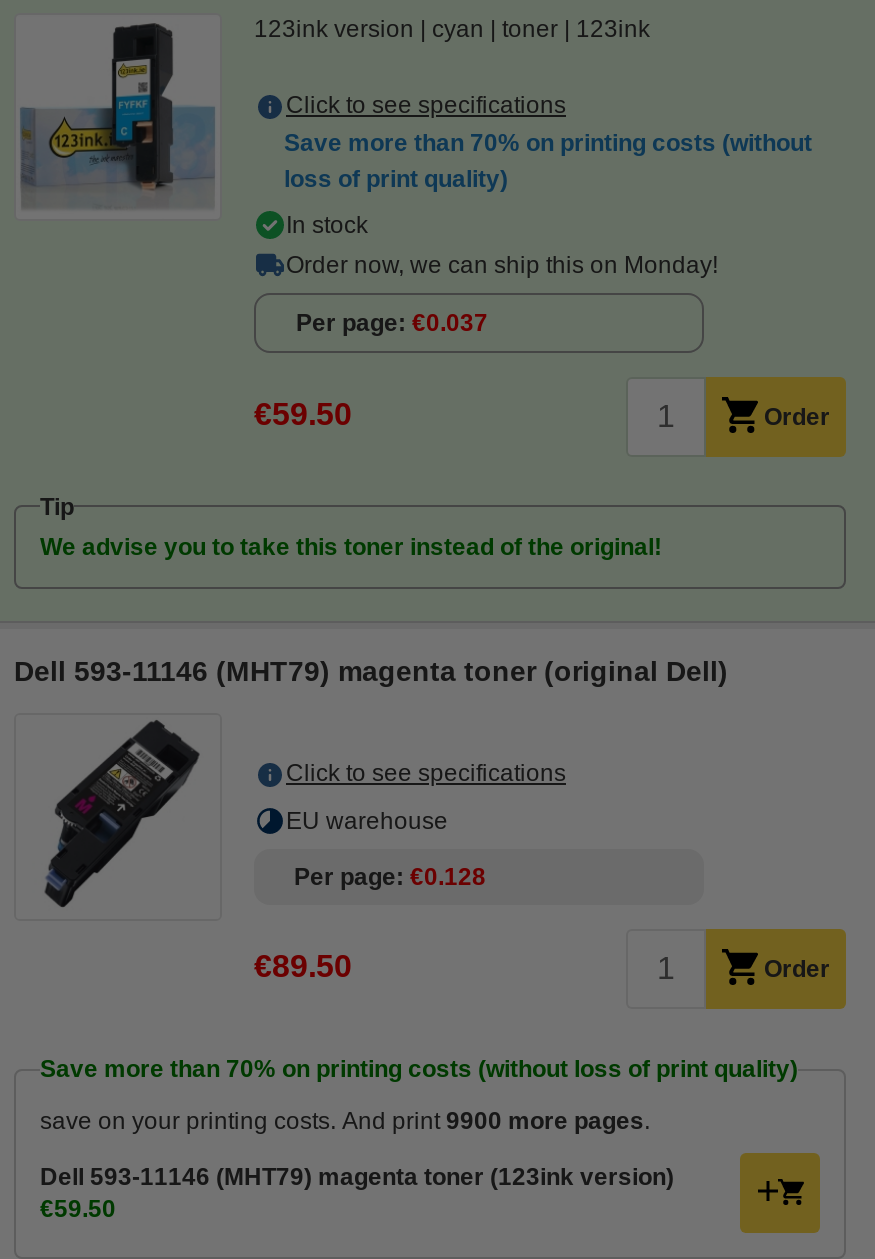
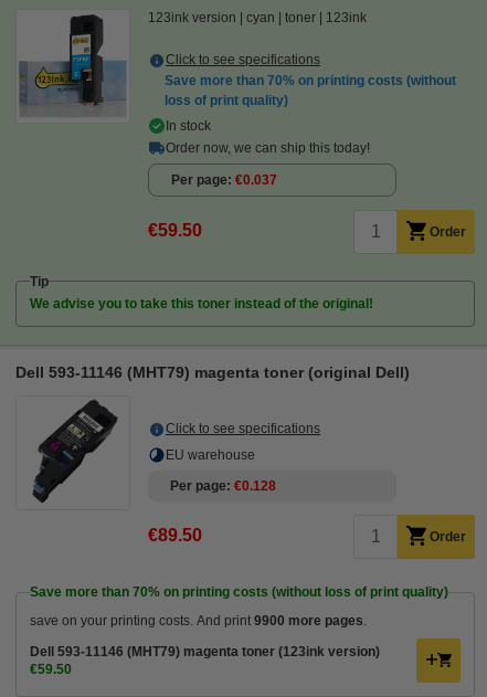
- Order now, we can ship this on Monday!
+ Order now, we can ship this today!
